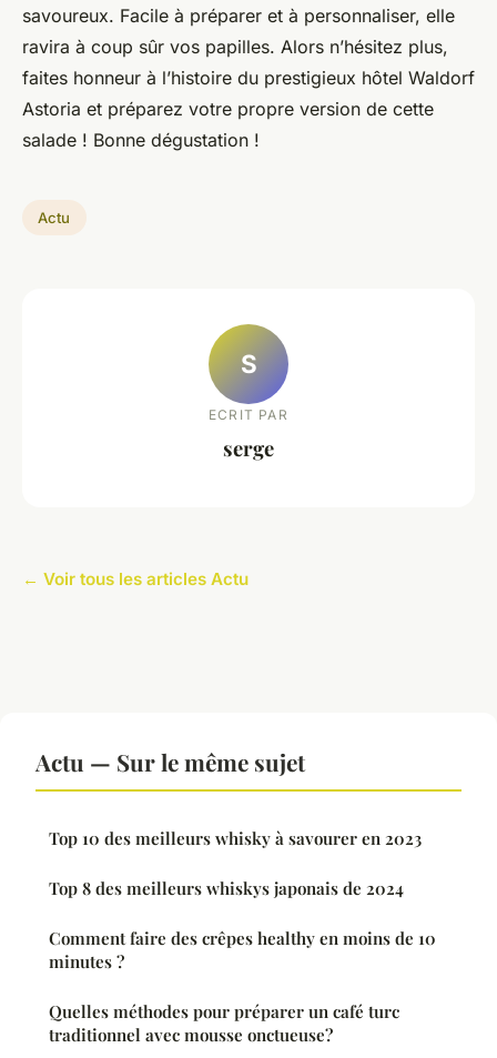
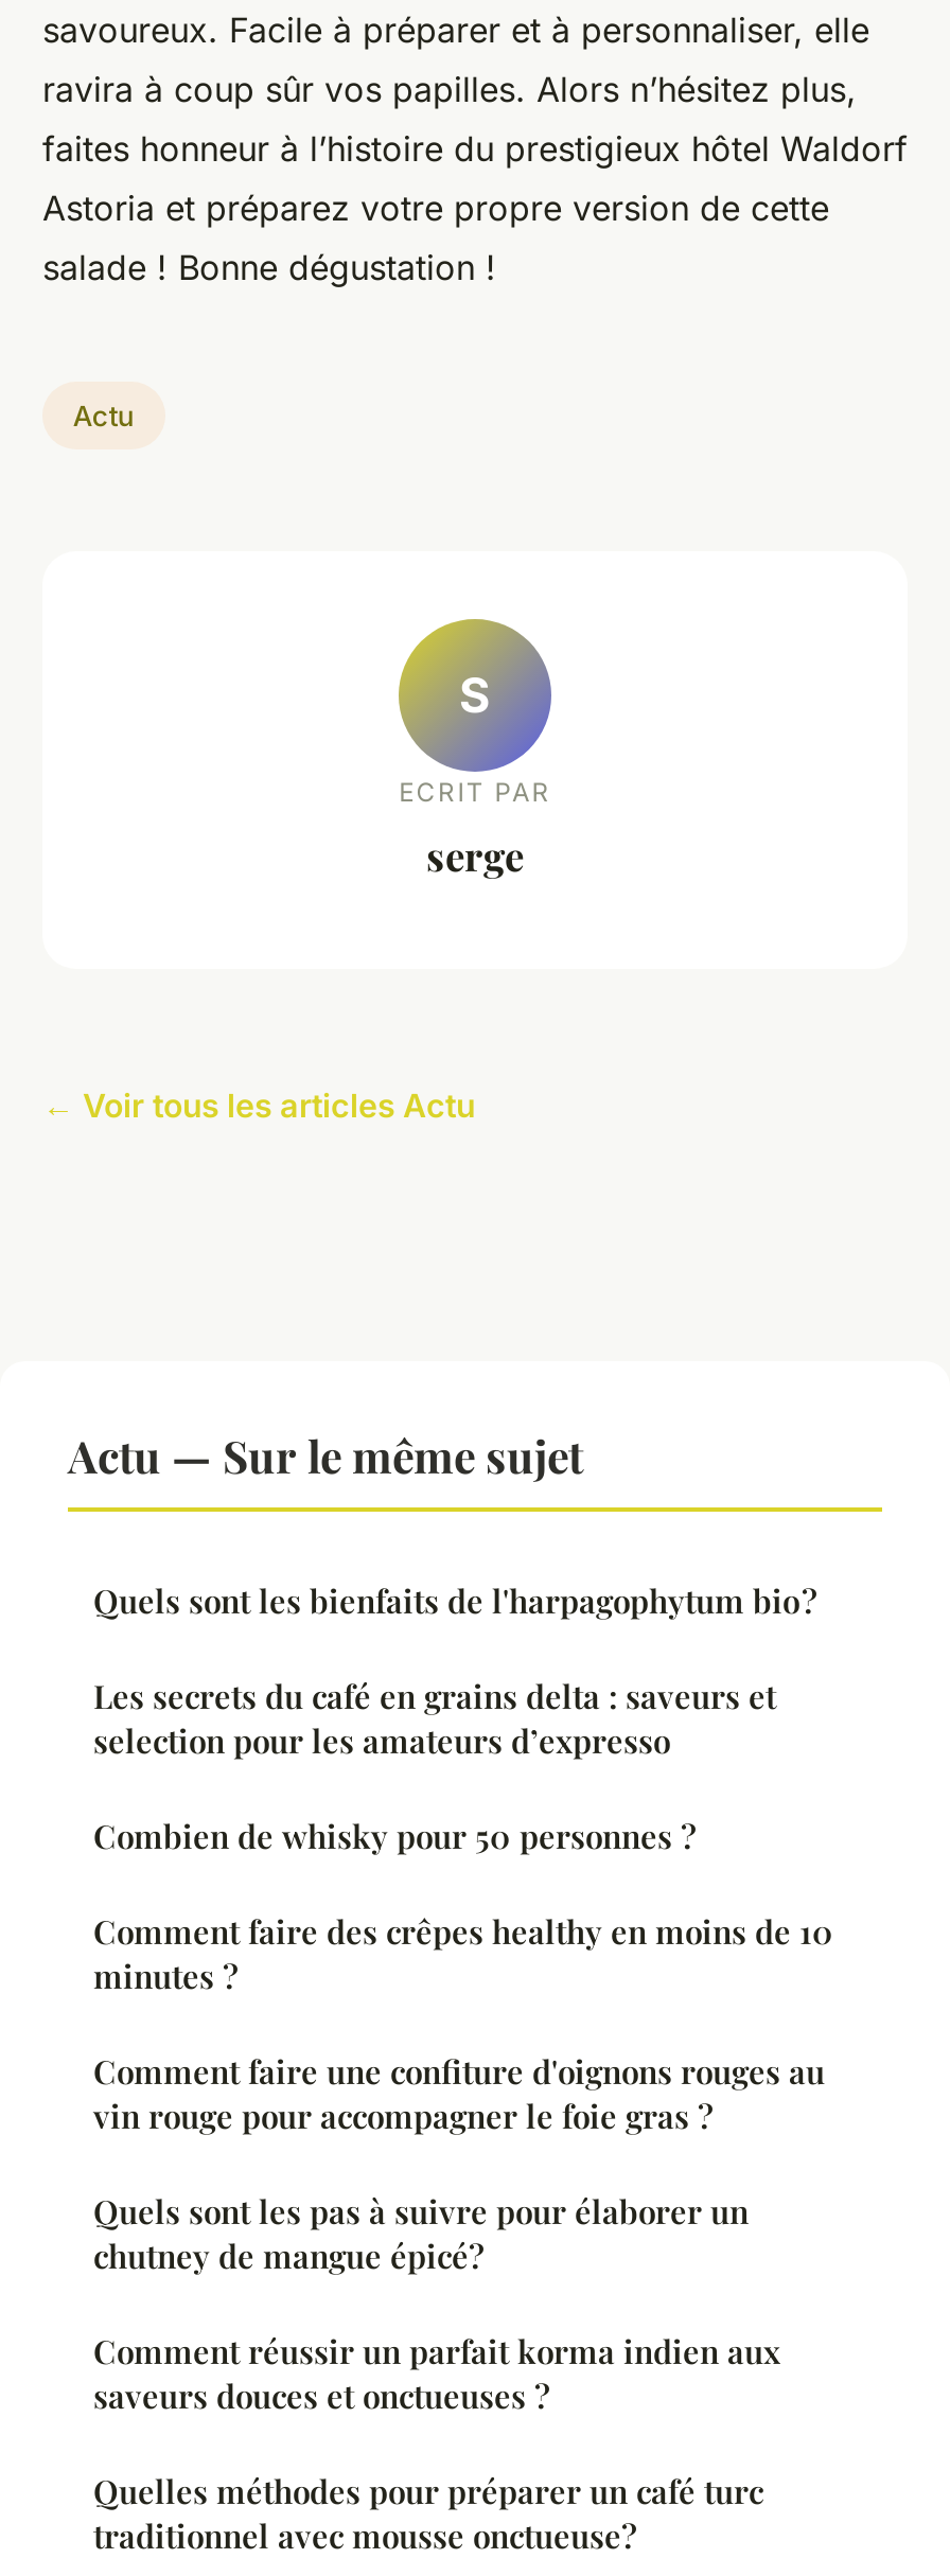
- Top 10 des meilleurs whisky à savourer en 2023
- Top 8 des meilleurs whiskys japonais de 2024
+ Quels sont les bienfaits de l'harpagophytum bio ?
+ Les secrets du café en grains delta : saveurs et
+ selection pour les amateurs d’expresso
+ Combien de whisky pour 50 personnes ?

+ Comment faire une confiture d'oignons rouges au
+ vin rouge pour accompagner le foie gras ?
+ Quels sont les pas à suivre pour élaborer un
+ chutney de mangue épicé?
+ Comment réussir un parfait korma indien aux
+ saveurs douces et onctueuses ?
